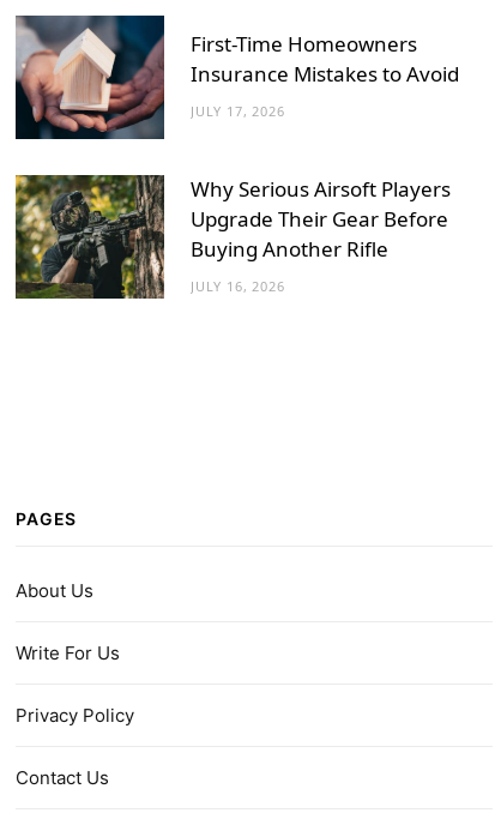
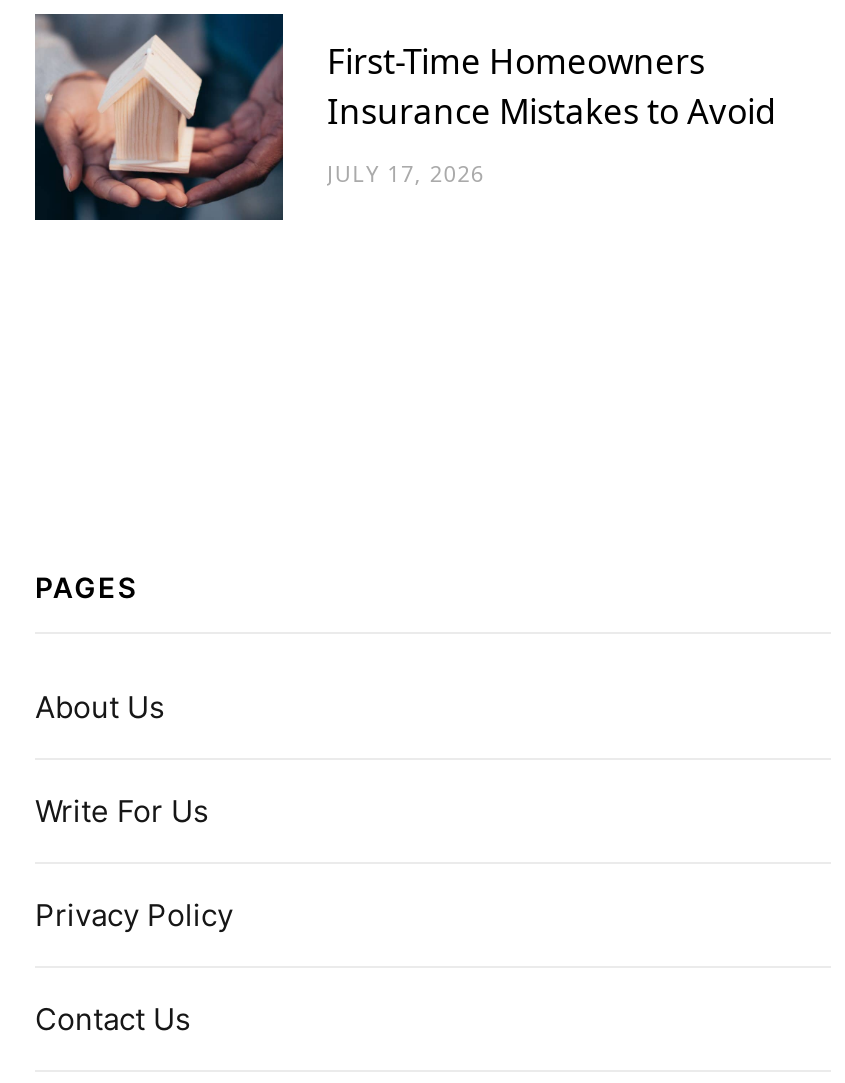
- [image]
- Why Serious Airsoft Players
- Upgrade Their Gear Before
- Buying Another Rifle
- JULY 16, 2026
